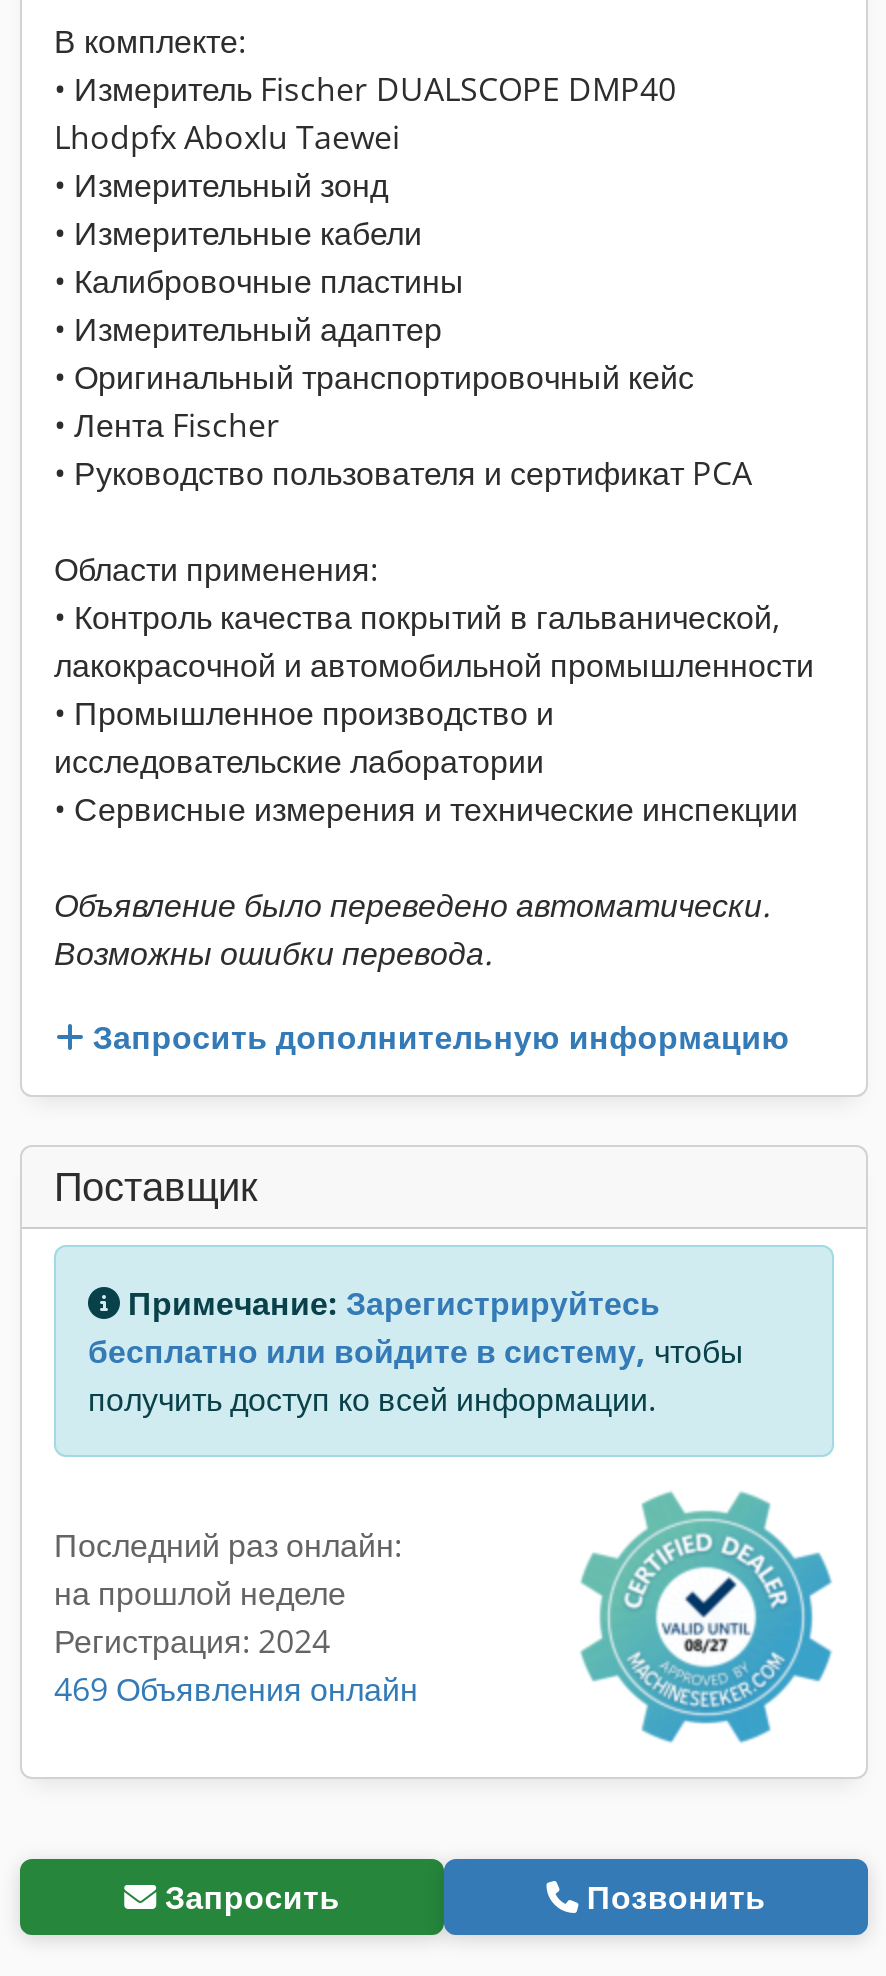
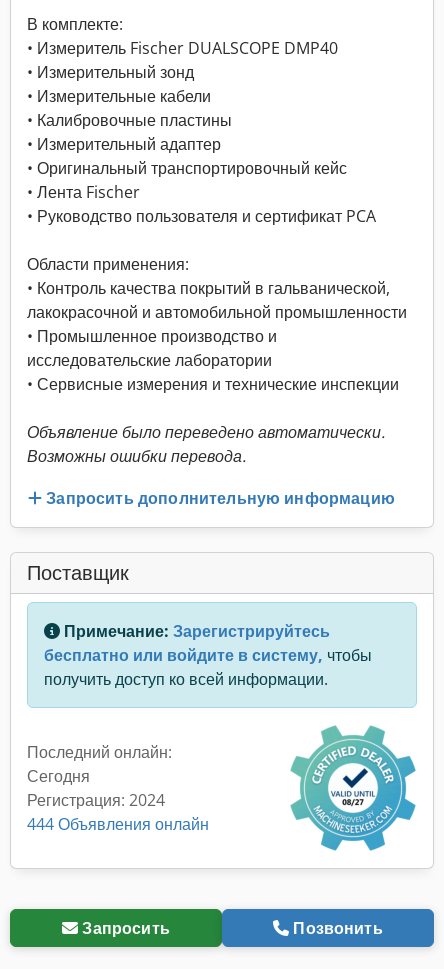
- Lhodpfx Aboxlu Taewei

- Последний раз онлайн:
- на прошлой неделе
+ Последний онлайн:
+ Сегодня

- 469 Объявления онлайн
+ 444 Объявления онлайн
